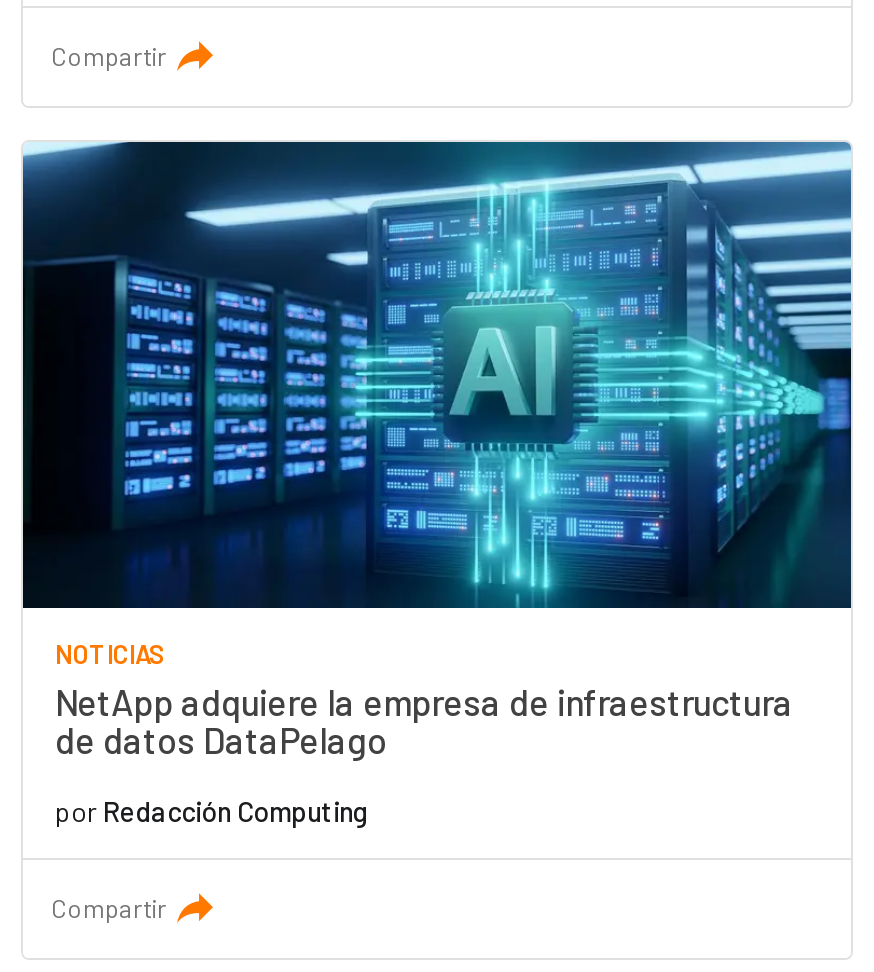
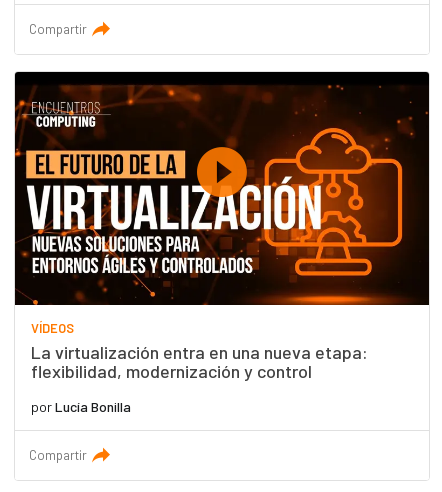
- [image]
- NOTICIAS
- NetApp adquiere la empresa de infraestructura
- de datos DataPelago
+ [image]
+ VÍDEOS
+ La virtualización entra en una nueva etapa:
+ flexibilidad, modernización y control

- por Redacción Computing
+ por Lucía Bonilla
